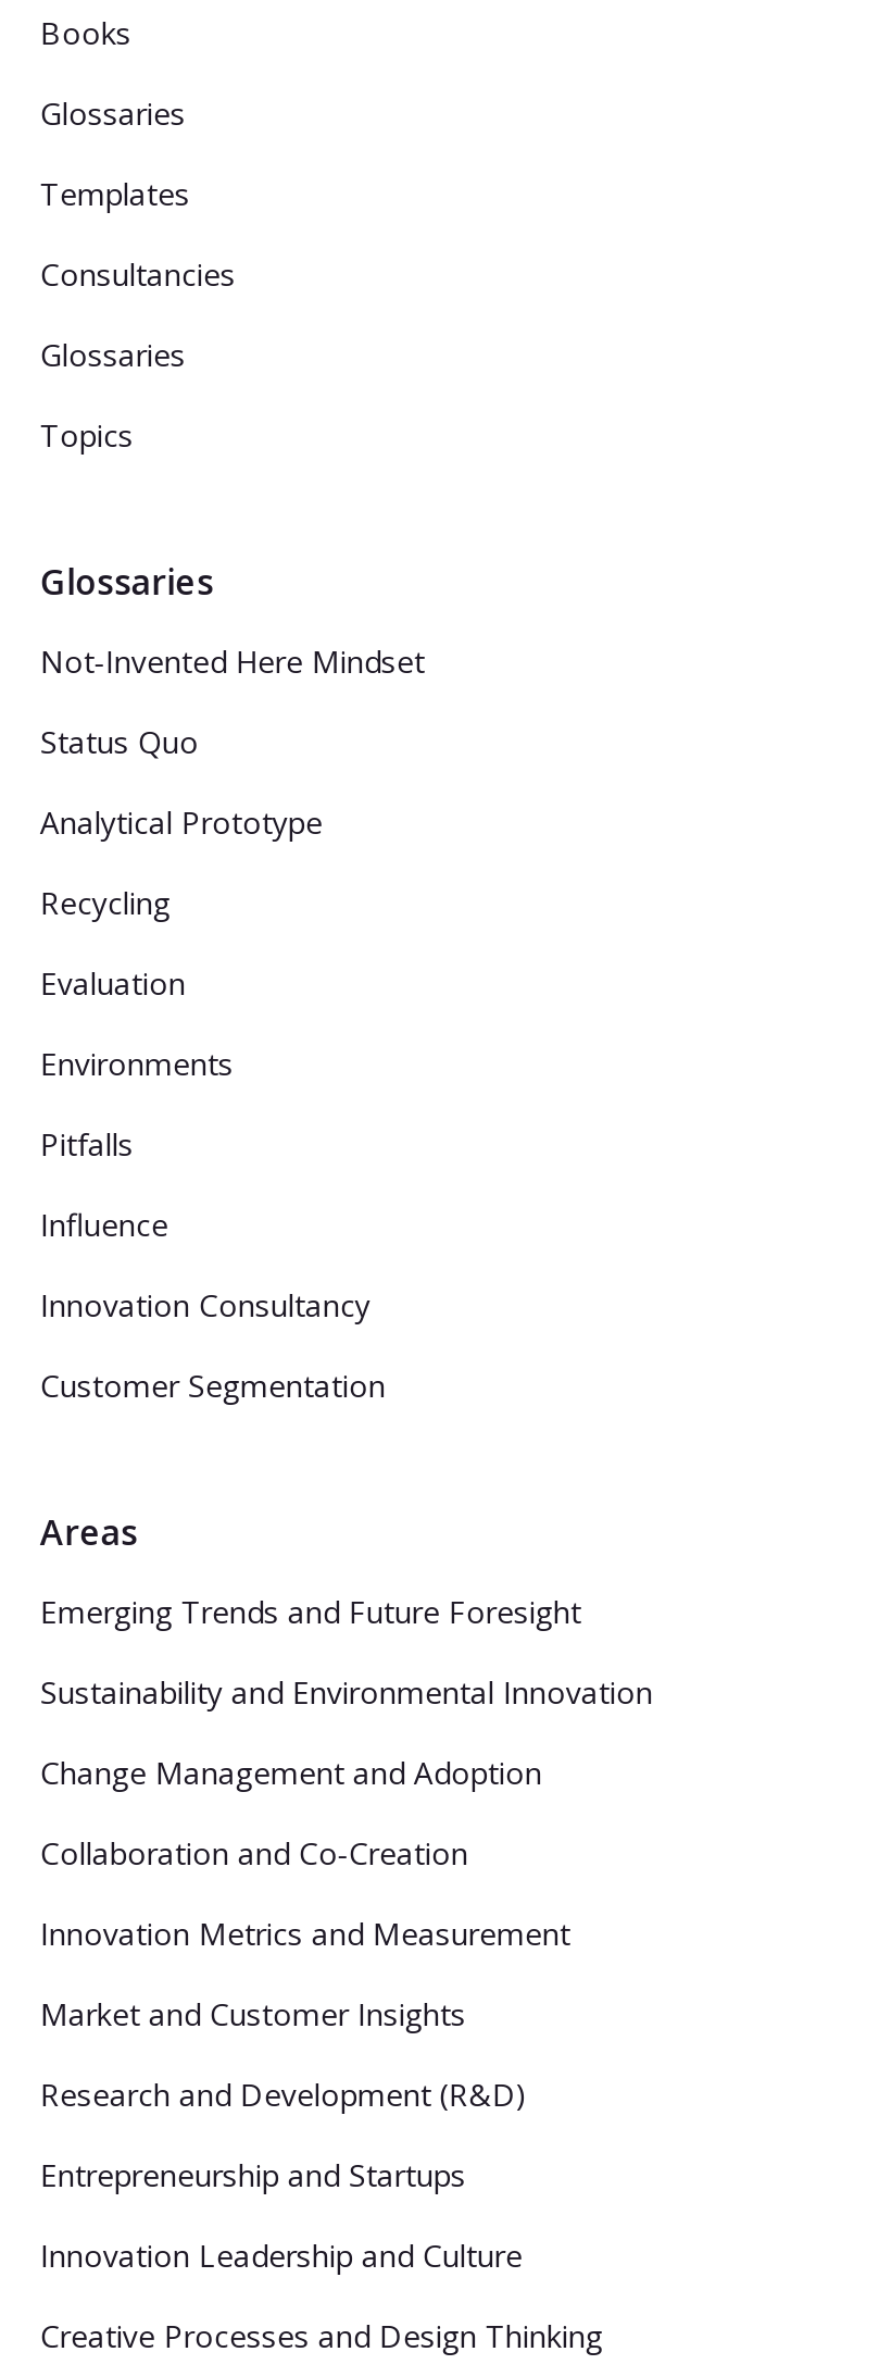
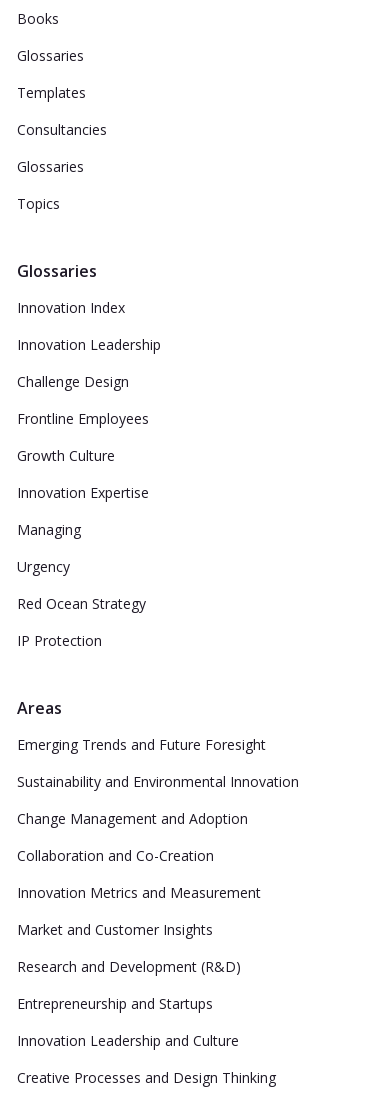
- Not-Invented Here Mindset
+ Innovation Index

- Status Quo
+ Innovation Leadership

- Analytical Prototype
+ Challenge Design

- Recycling
+ Frontline Employees

- Evaluation
+ Growth Culture

- Environments
+ Innovation Expertise

- Pitfalls
+ Managing

- Influence
+ Urgency

- Innovation Consultancy
+ Red Ocean Strategy

- Customer Segmentation
+ IP Protection
